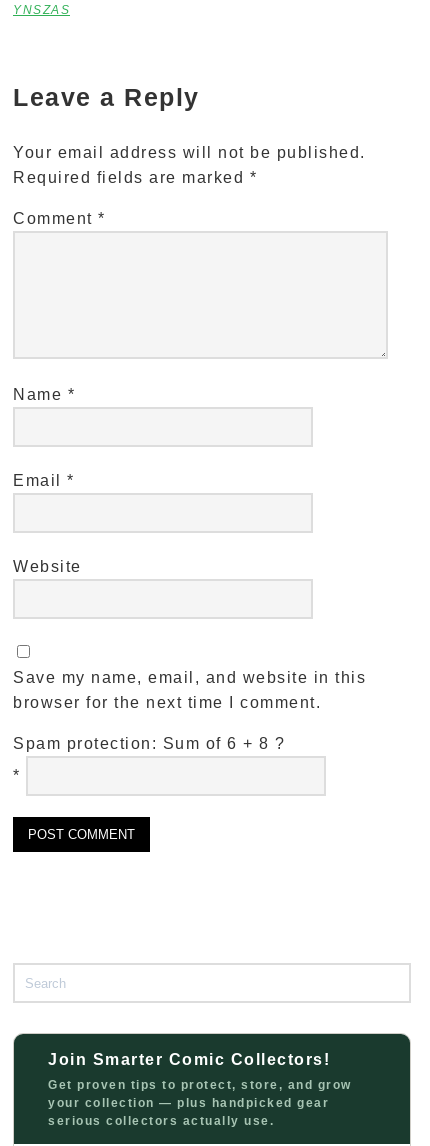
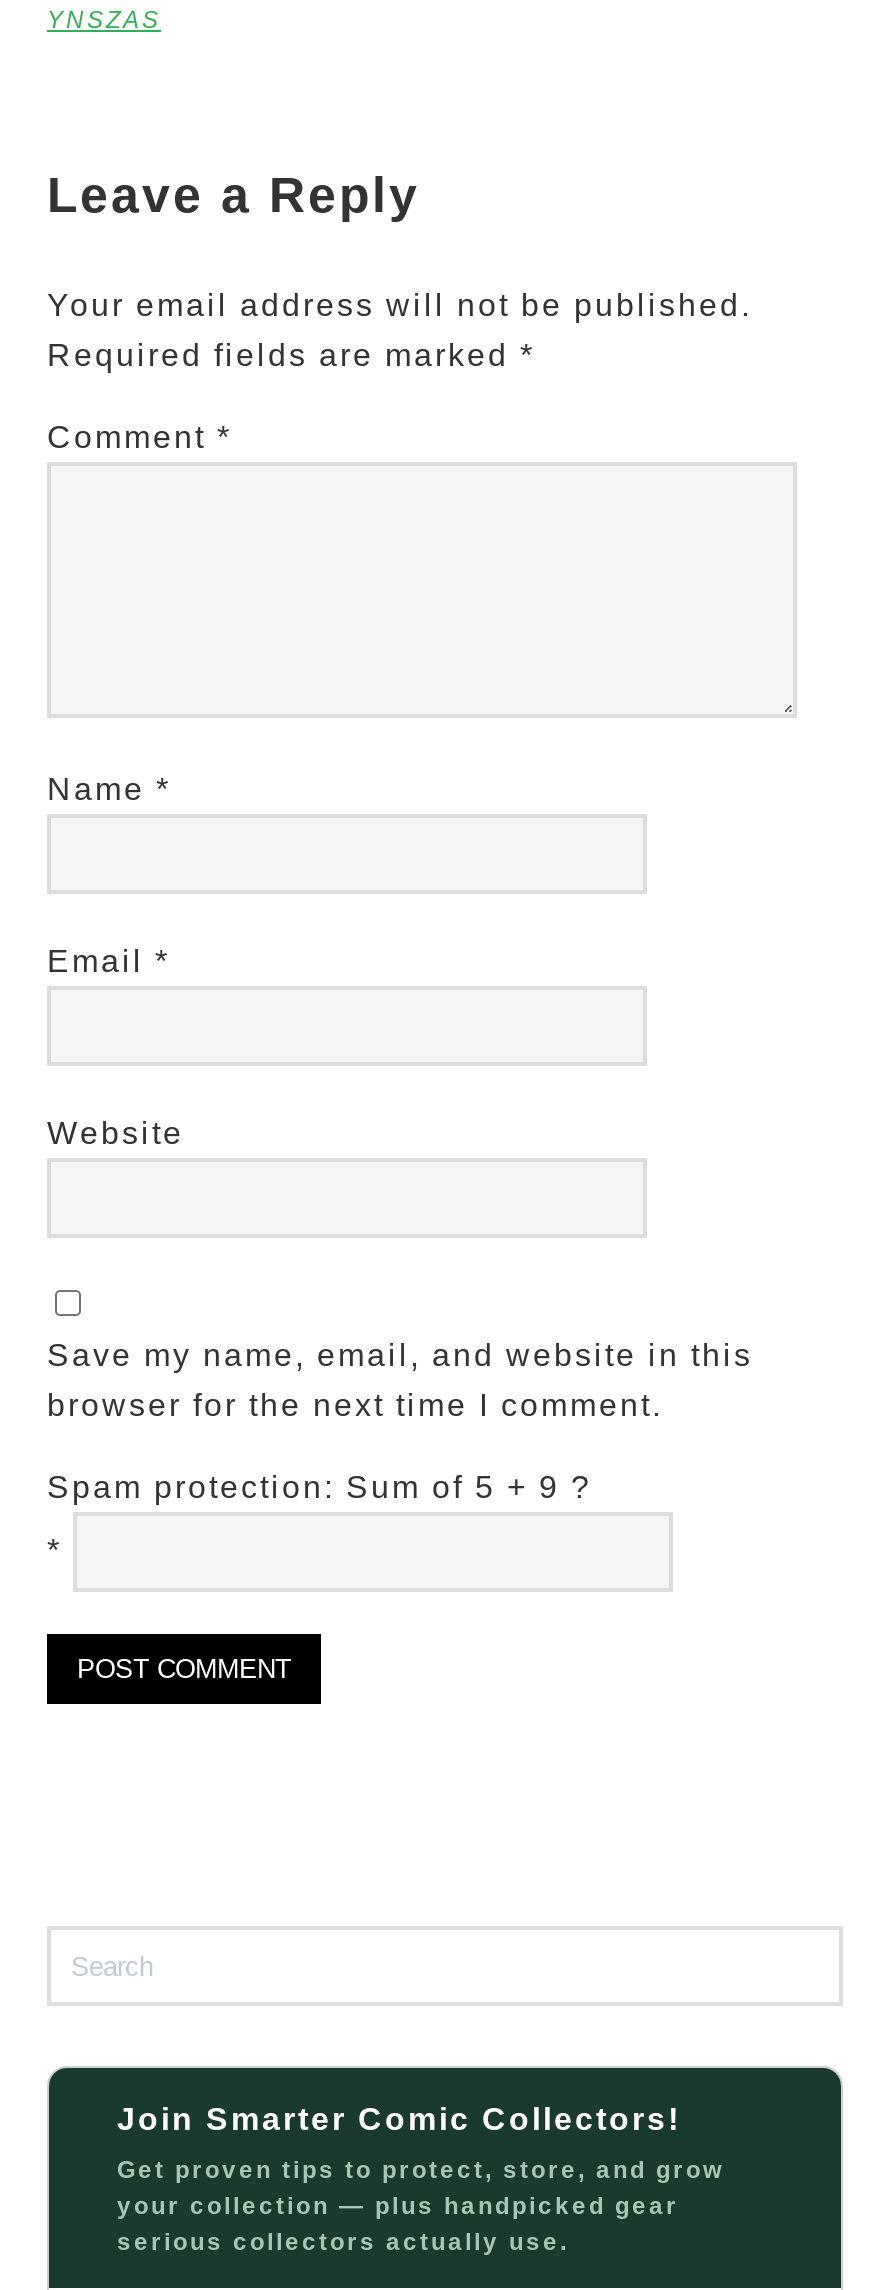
- Spam protection: Sum of 6 + 8 ?
+ Spam protection: Sum of 5 + 9 ?
